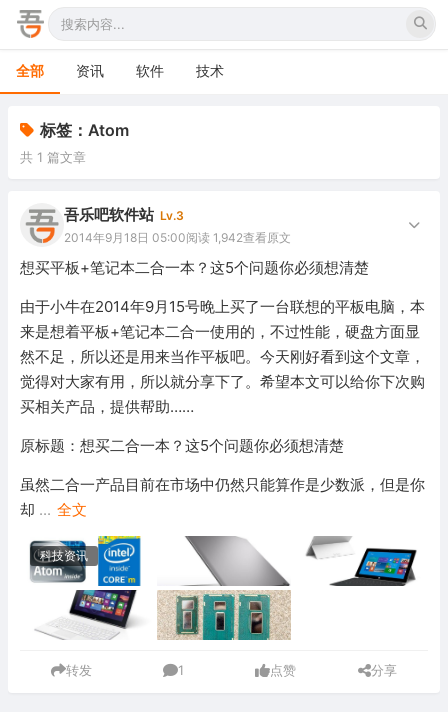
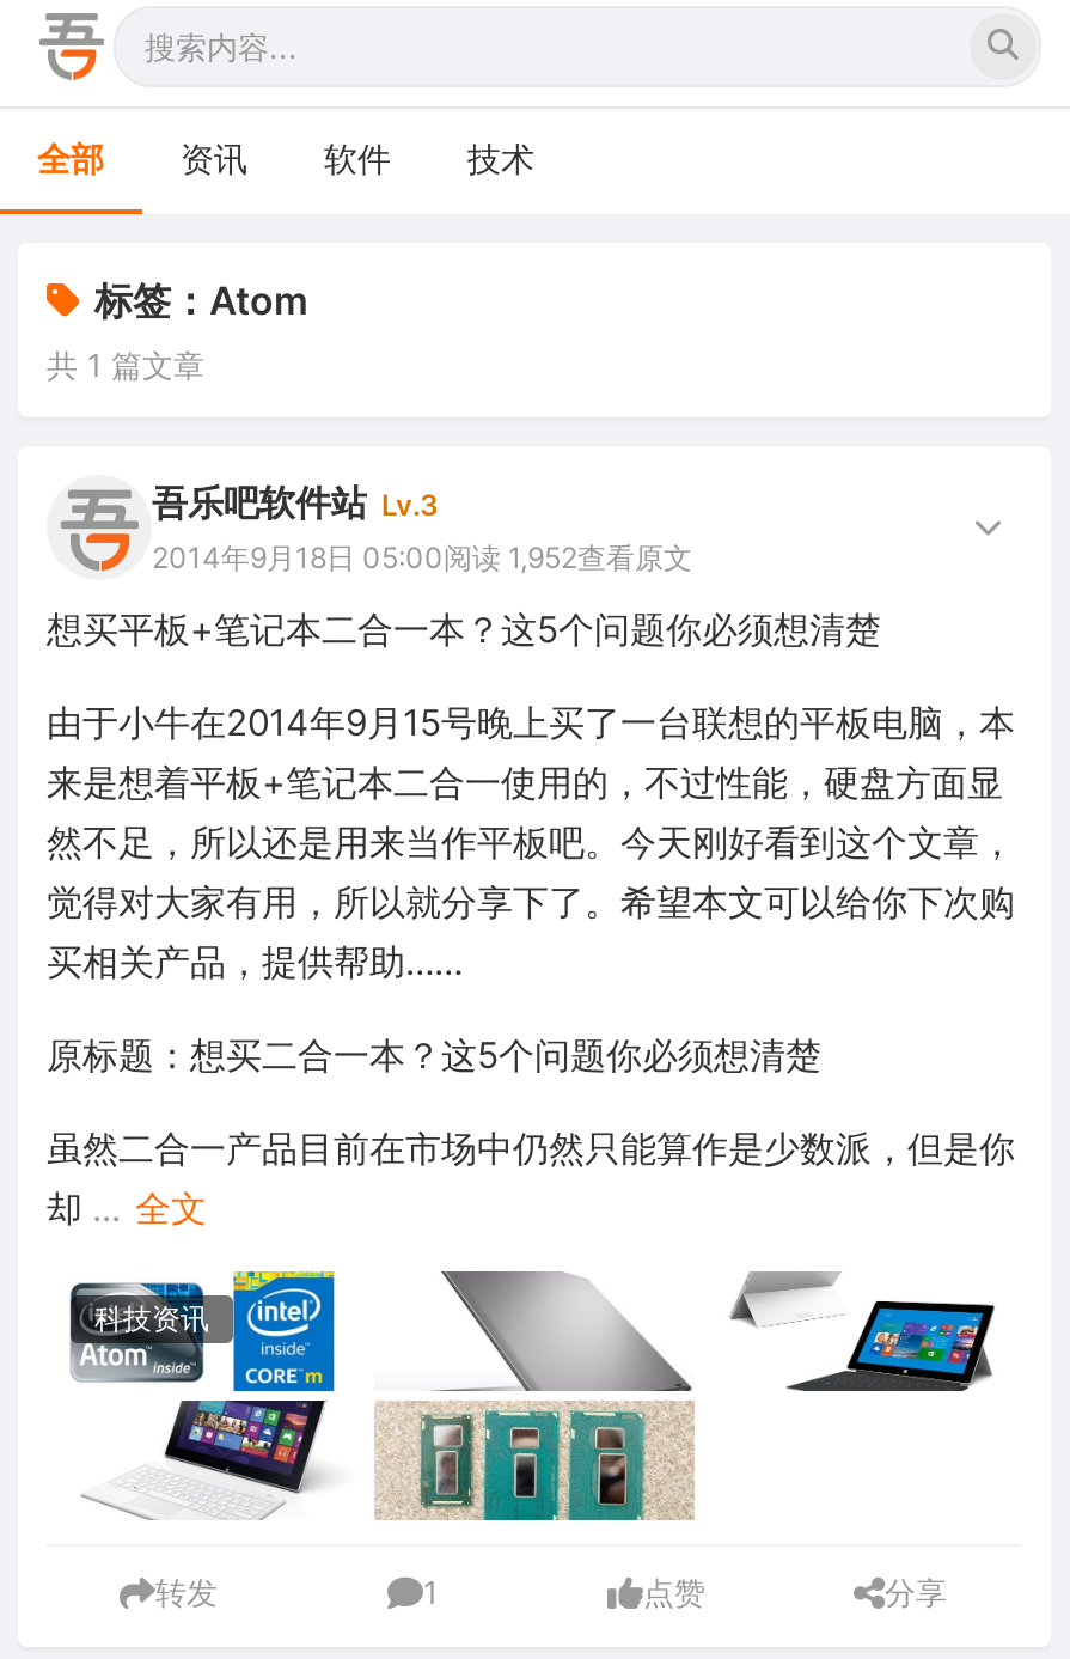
- 2014年9月18日 05:00阅读 1,942查看原文
+ 2014年9月18日 05:00阅读 1,952查看原文
